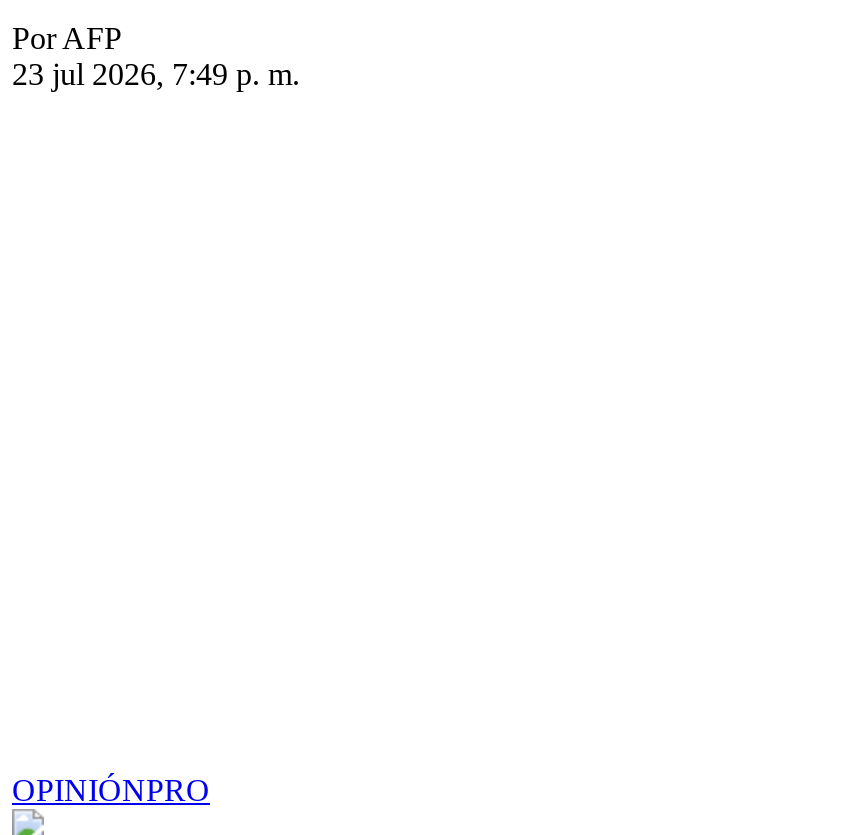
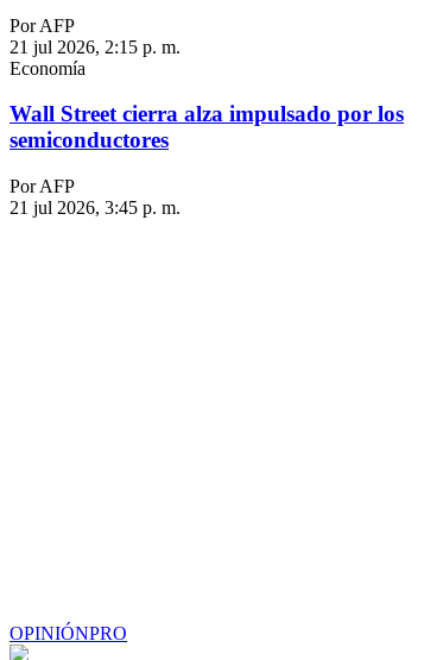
- 23 jul 2026, 7:49 p. m.
+ 21 jul 2026, 2:15 p. m.
+ Economía
+ Wall Street cierra alza impulsado por los
+ semiconductores
+ Por AFP
+ 21 jul 2026, 3:45 p. m.
